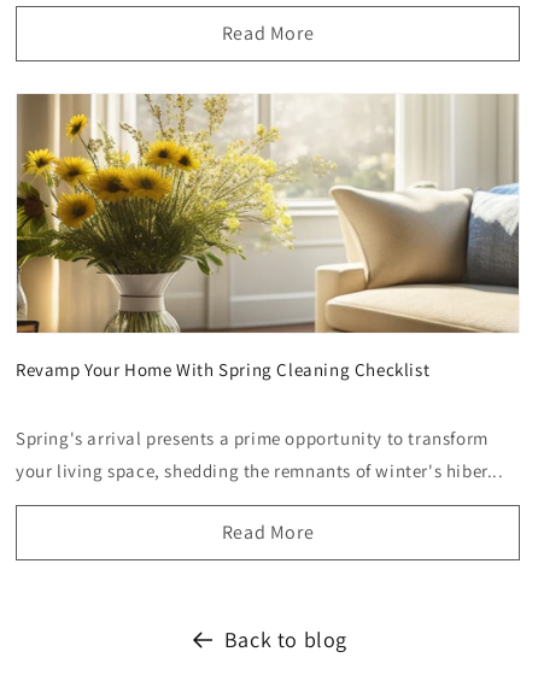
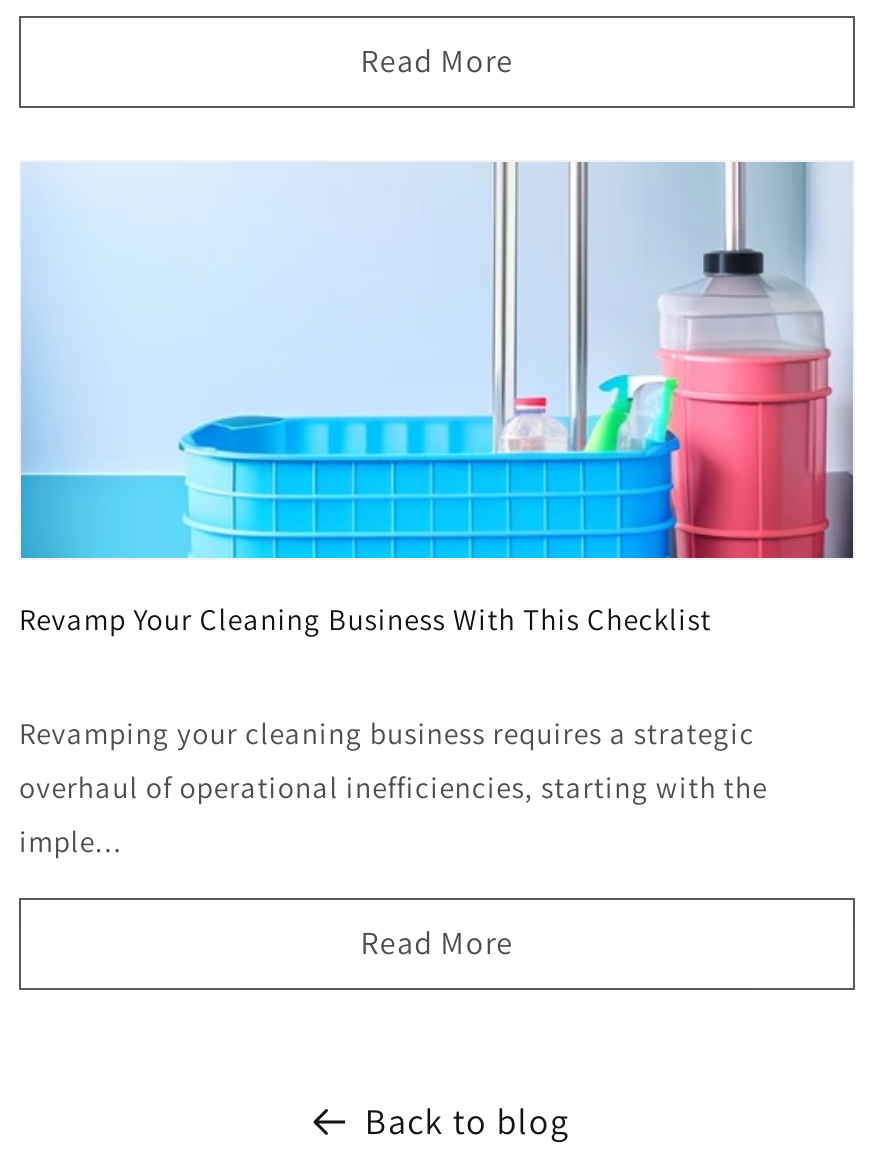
- [image]
- Revamp Your Home With Spring Cleaning Checklist
+ [image]
+ Revamp Your Cleaning Business With This Checklist

- Spring's arrival presents a prime opportunity to transform
- your living space, shedding the remnants of winter's hiber...
+ Revamping your cleaning business requires a strategic
+ overhaul of operational inefficiencies, starting with the
+ imple...
